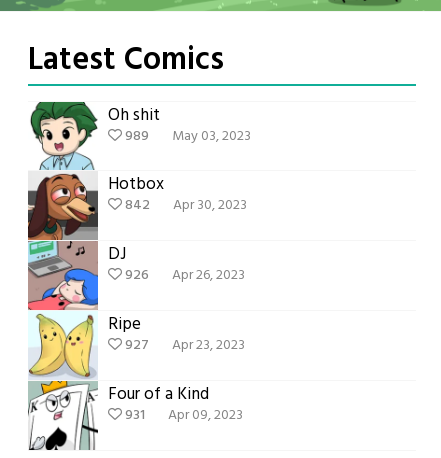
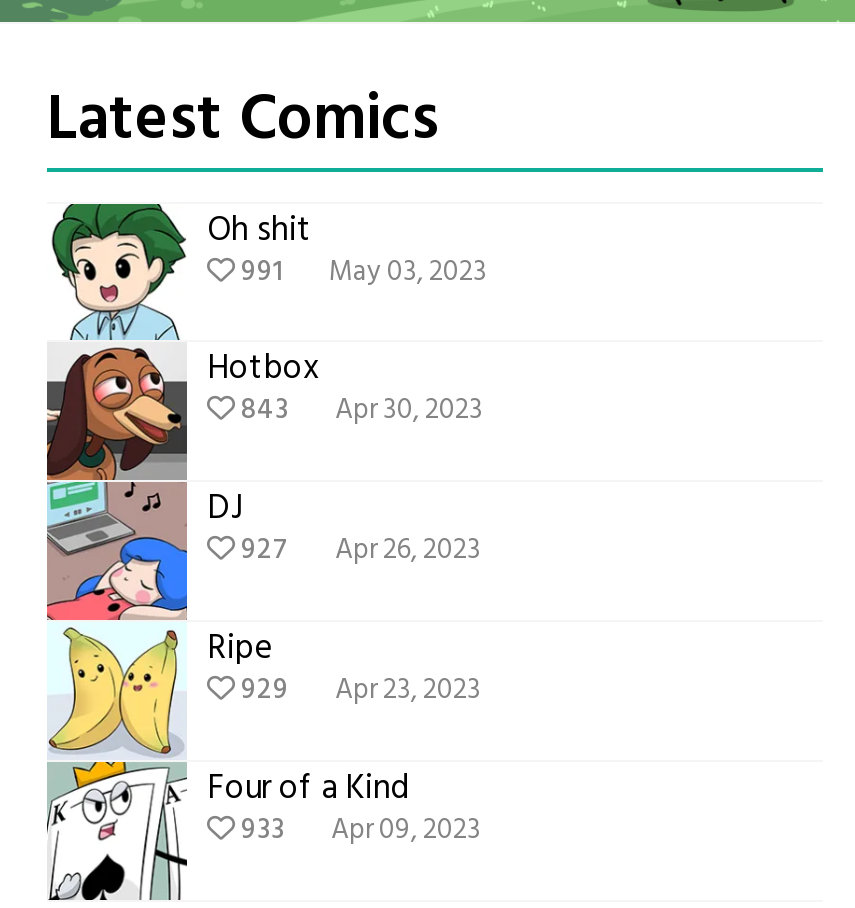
- 989 May 03, 2023
+ 991 May 03, 2023

- 842 Apr 30, 2023
+ 843 Apr 30, 2023

- 926 Apr 26, 2023
+ 927 Apr 26, 2023

- 927 Apr 23, 2023
+ 929 Apr 23, 2023

- 931 Apr 09, 2023
+ 933 Apr 09, 2023
